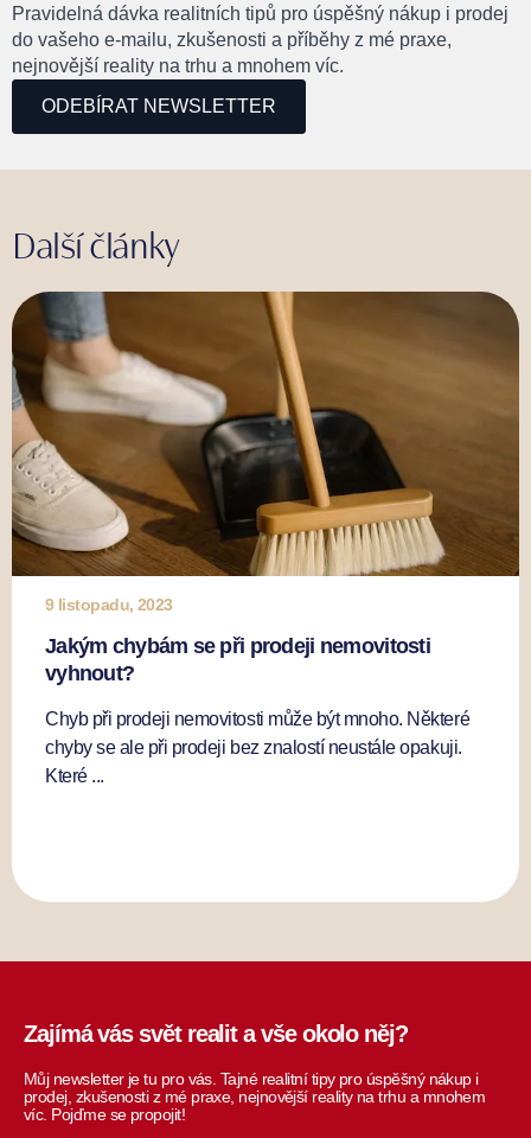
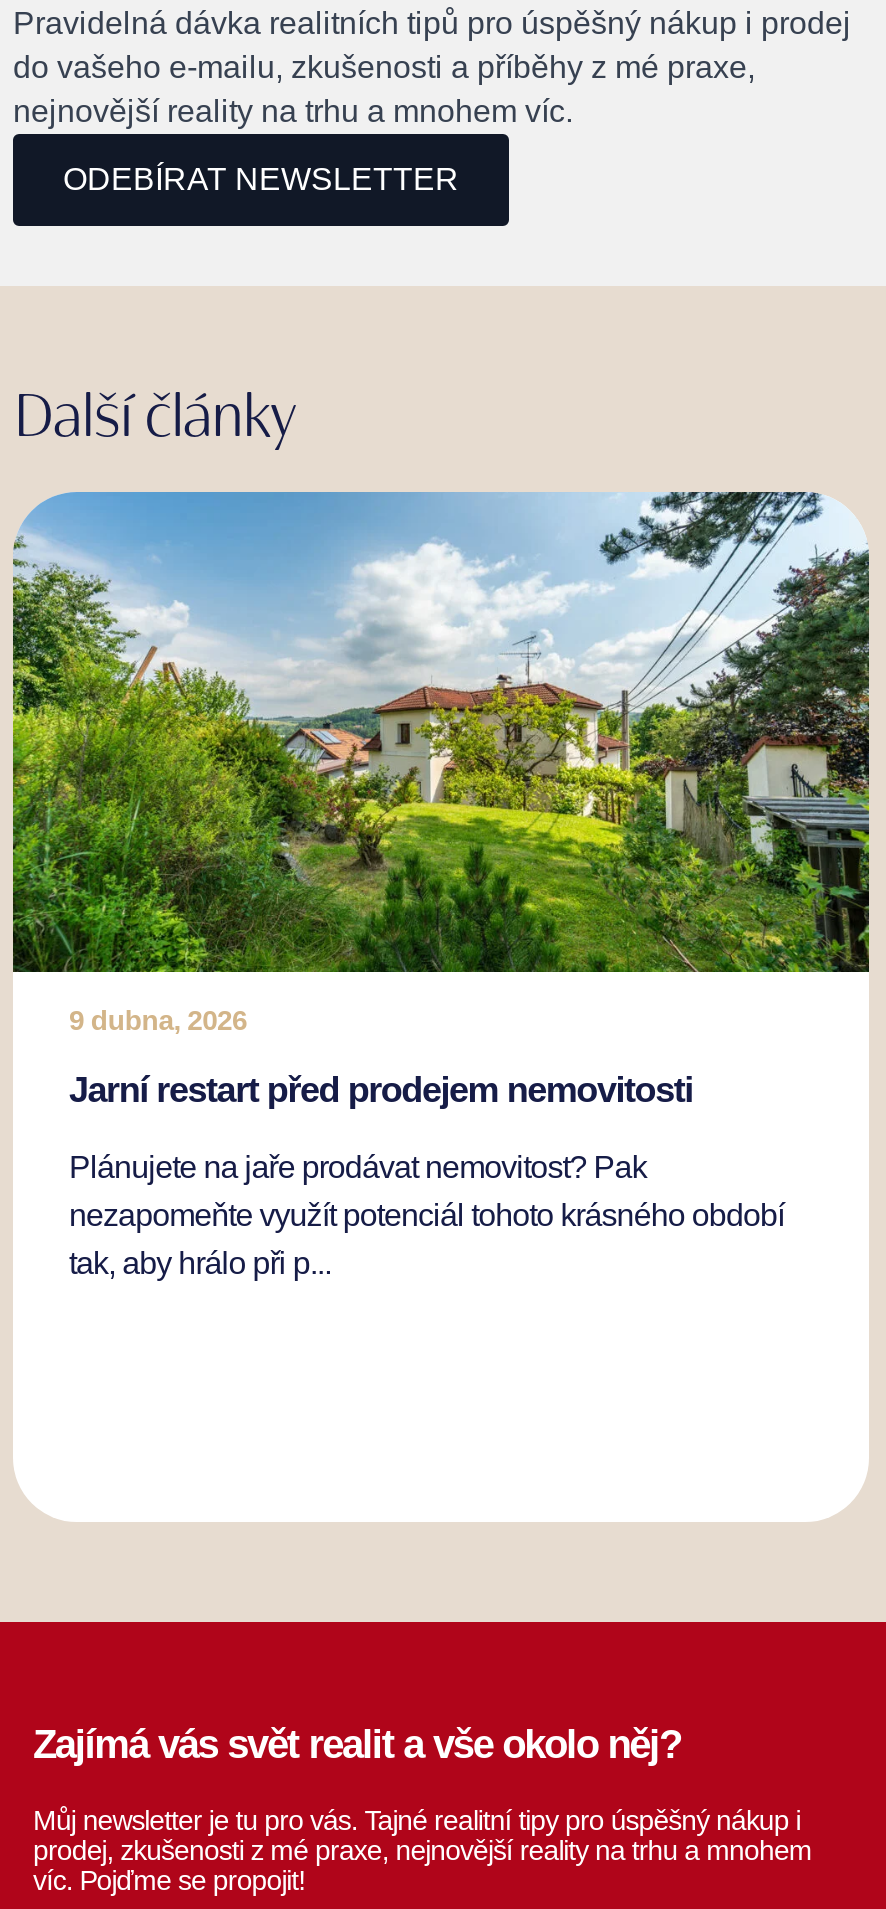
- [image]
- 9 listopadu, 2023
+ [image]
+ 9 dubna, 2026

- Jakým chybám se při prodeji nemovitosti
- vyhnout?
+ Jarní restart před prodejem nemovitosti

- Chyb při prodeji nemovitosti může být mnoho. Některé
- chyby se ale při prodeji bez znalostí neustále opakuji.
- Které ...
+ Plánujete na jaře prodávat nemovitost? Pak
+ nezapomeňte využít potenciál tohoto krásného období
+ tak, aby hrálo při p...
